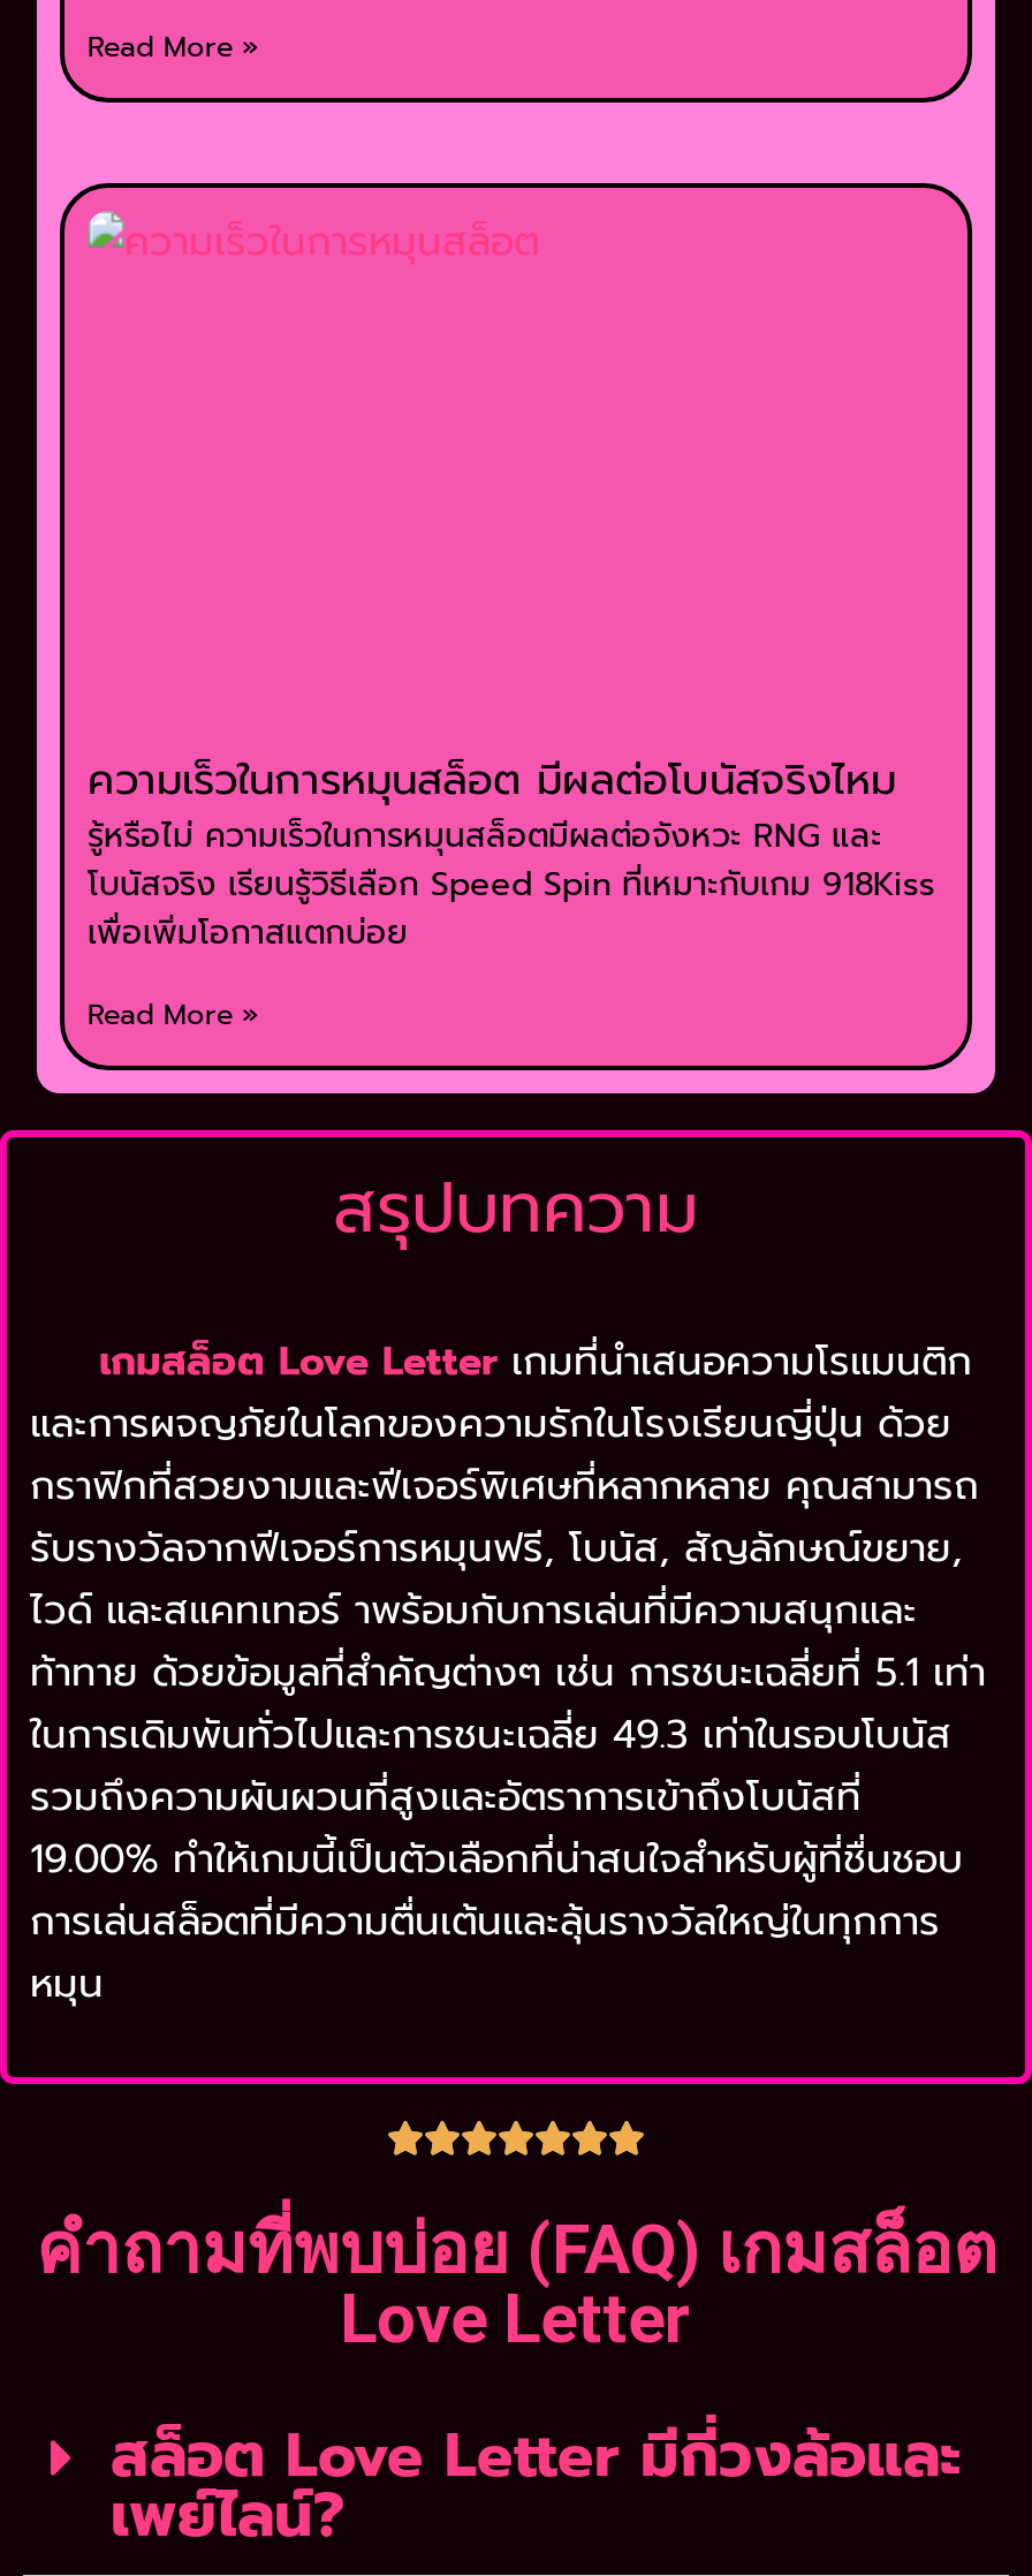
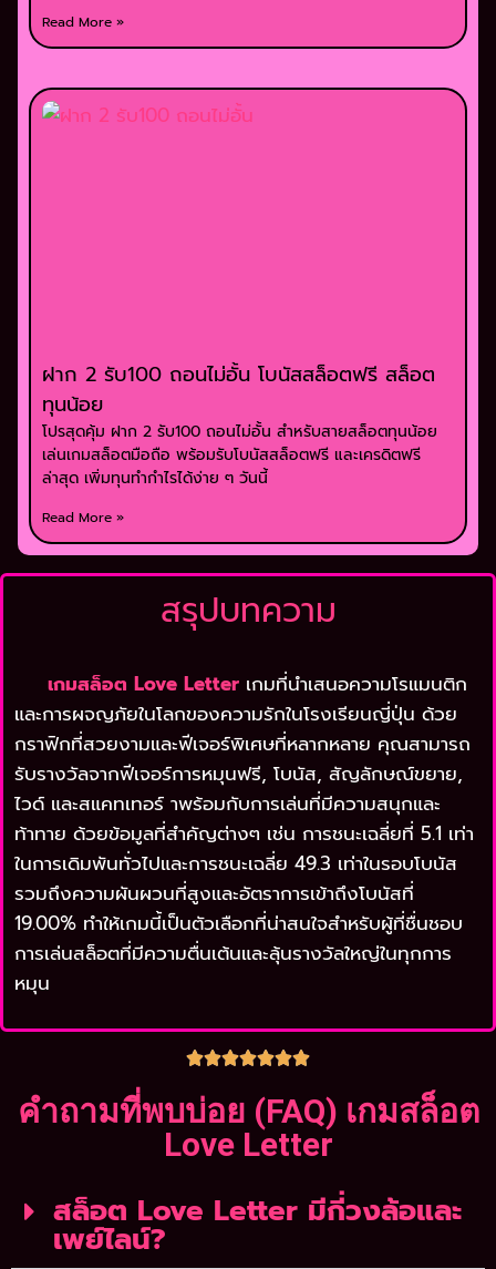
- ความเร็วในการหมุนสล็อต มีผลต่อโบนัสจริงไหม
- รู้หรือไม่ ความเร็วในการหมุนสล็อตมีผลต่อจังหวะ RNG และ
- โบนัสจริง เรียนรู้วิธีเลือก Speed Spin ที่เหมาะกับเกม 918Kiss
- เพื่อเพิ่มโอกาสแตกบ่อย
+ ฝาก 2 รับ100 ถอนไม่อั้น โบนัสสล็อตฟรี สล็อต
+ ทุนน้อย
+ โปรสุดคุ้ม ฝาก 2 รับ100 ถอนไม่อั้น สำหรับสายสล็อตทุนน้อย
+ เล่นเกมสล็อตมือถือ พร้อมรับโบนัสสล็อตฟรี และเครดิตฟรี
+ ล่าสุด เพิ่มทุนทำกำไรได้ง่าย ๆ วันนี้
